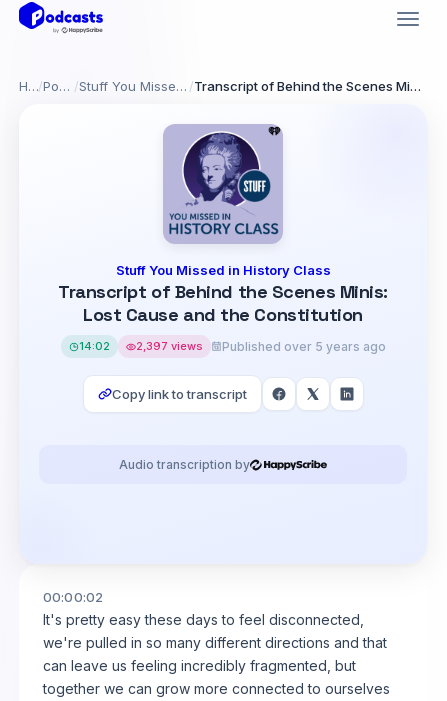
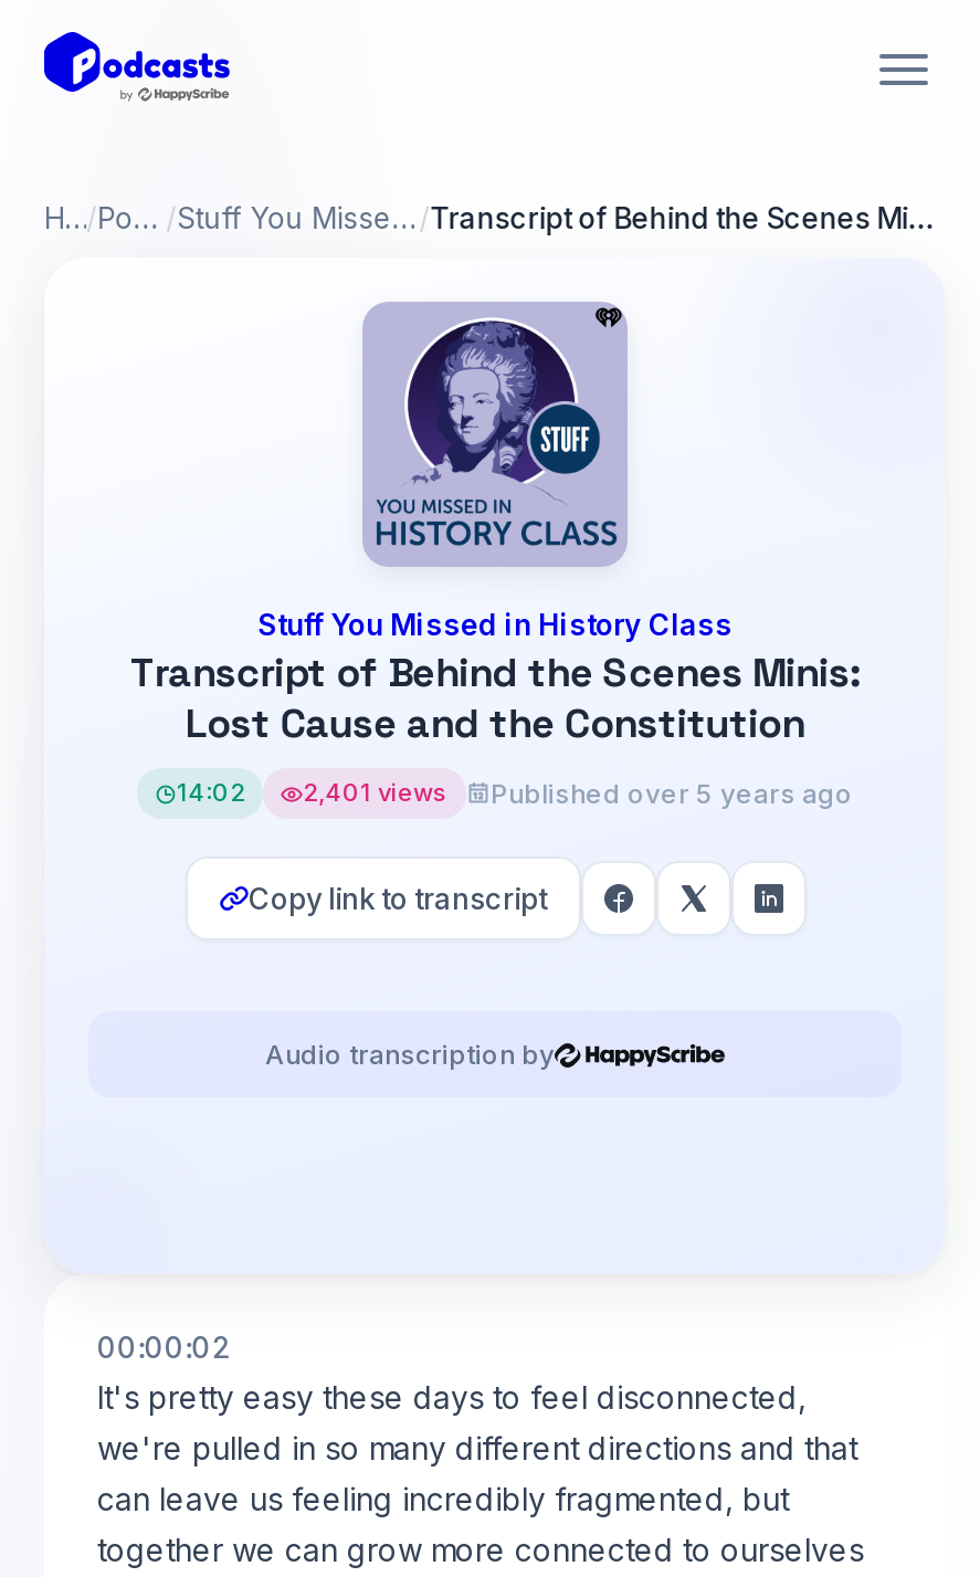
- 14:02 2,397 views Published over 5 years ago
+ 14:02 2,401 views Published over 5 years ago
